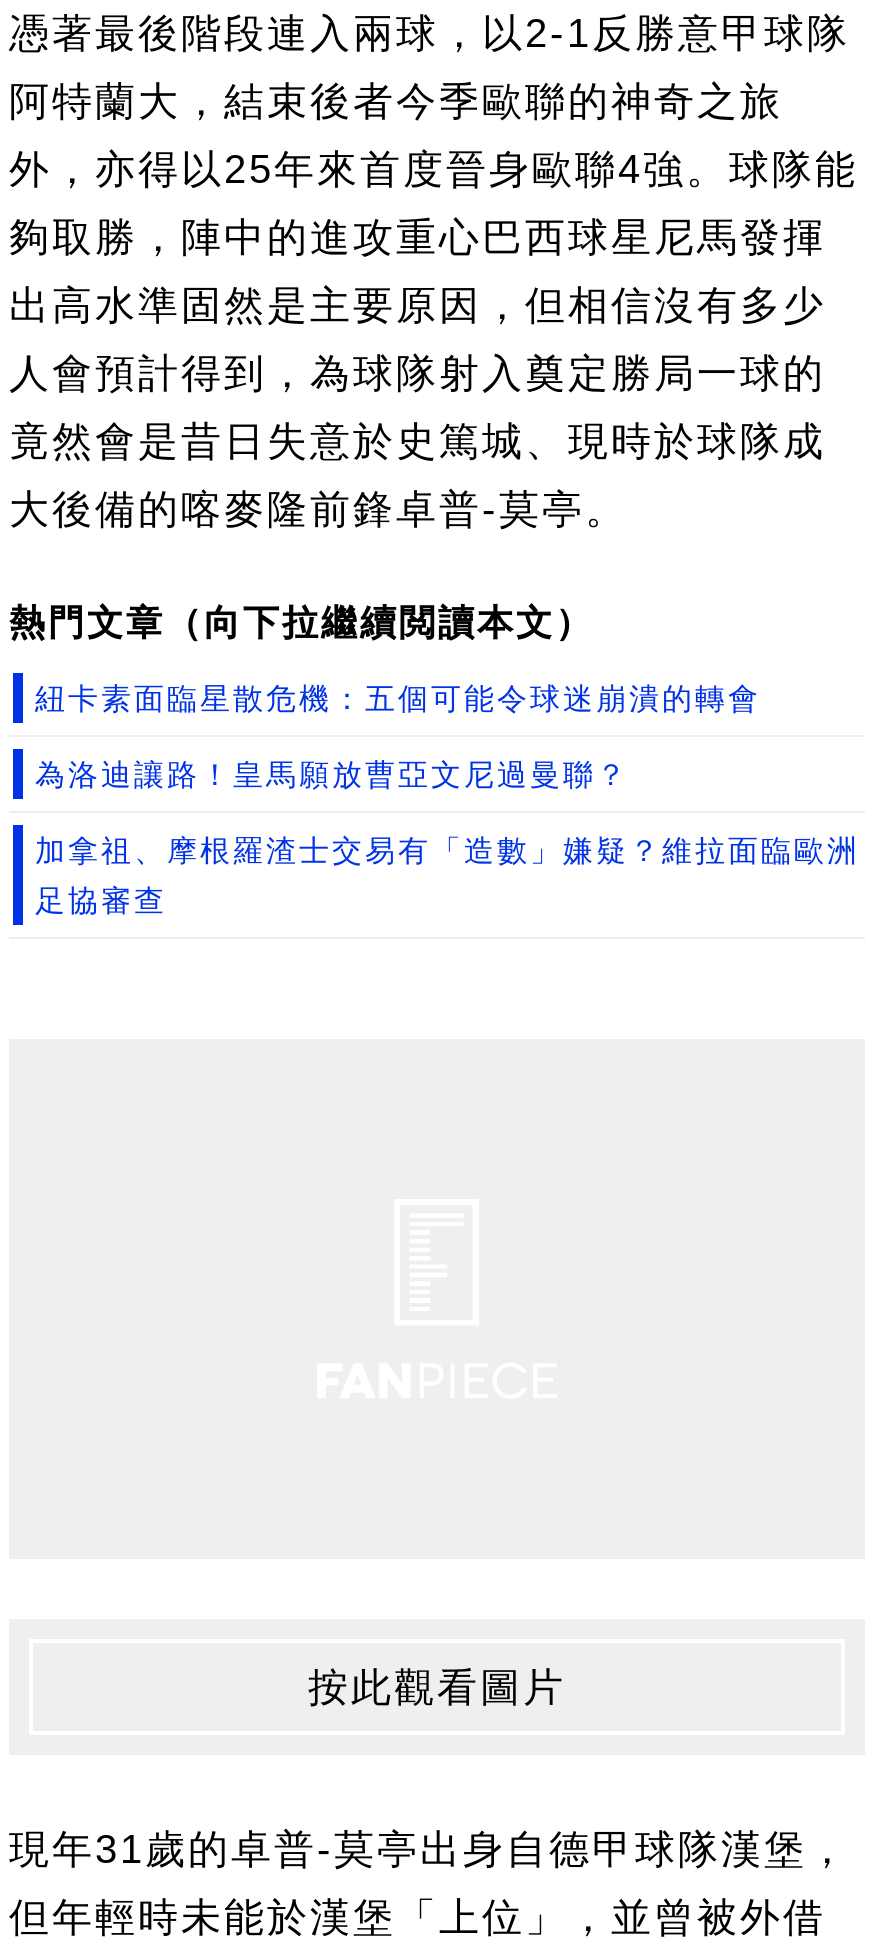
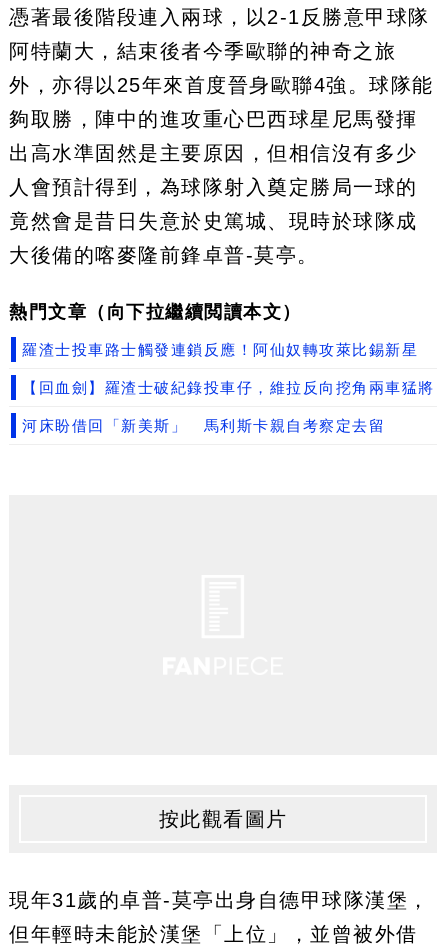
- 紐卡素面臨星散危機：五個可能令球迷崩潰的轉會
- 為洛迪讓路！皇馬願放曹亞文尼過曼聯？
- 加拿祖、摩根羅渣士交易有「造數」嫌疑？維拉面臨歐洲
- 足協審查
+ 羅渣士投車路士觸發連鎖反應！阿仙奴轉攻萊比錫新星
+ 【回血劍】羅渣士破紀錄投車仔，維拉反向挖角兩車猛將
+ 河床盼借回「新美斯」 馬利斯卡親自考察定去留
